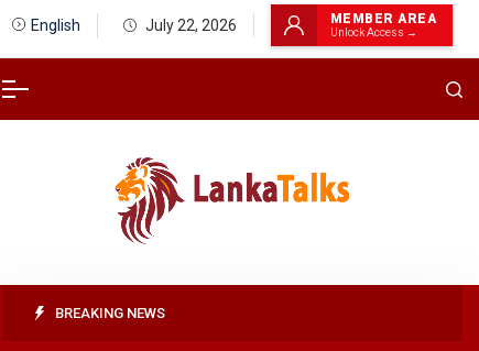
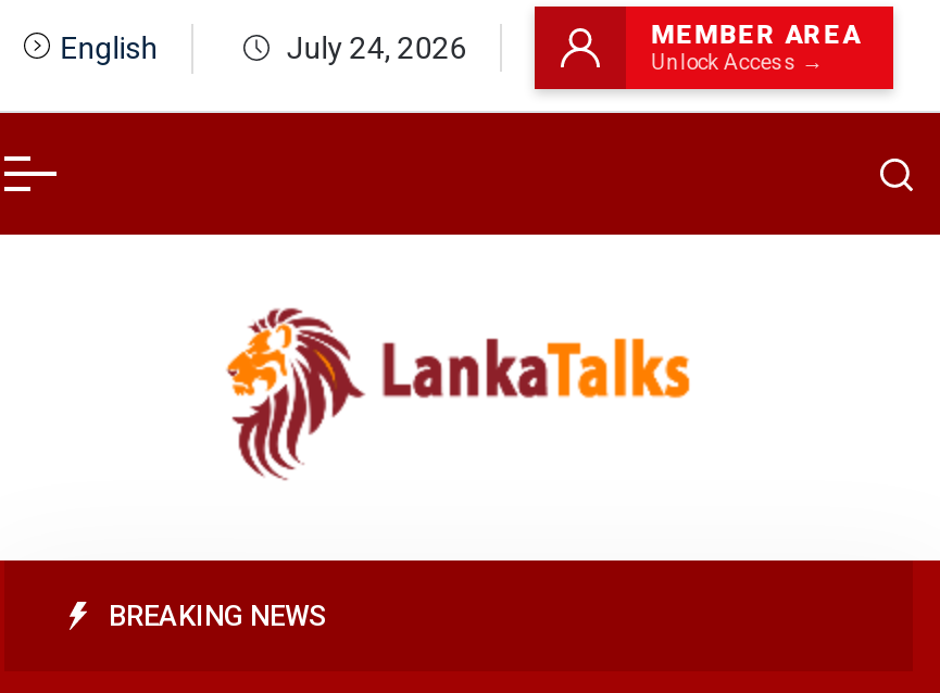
- July 22, 2026
+ July 24, 2026
